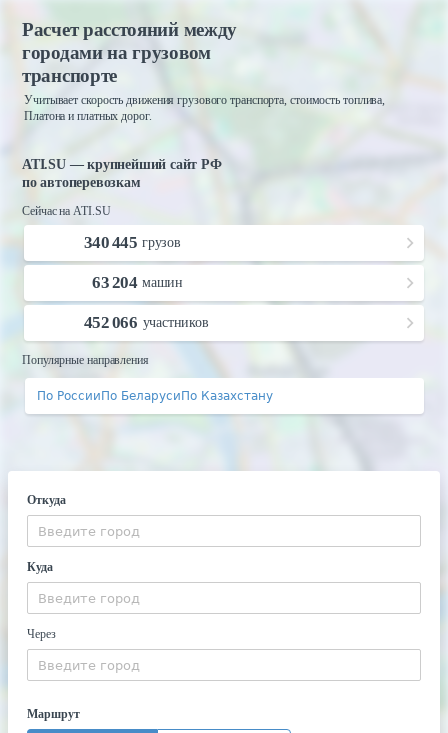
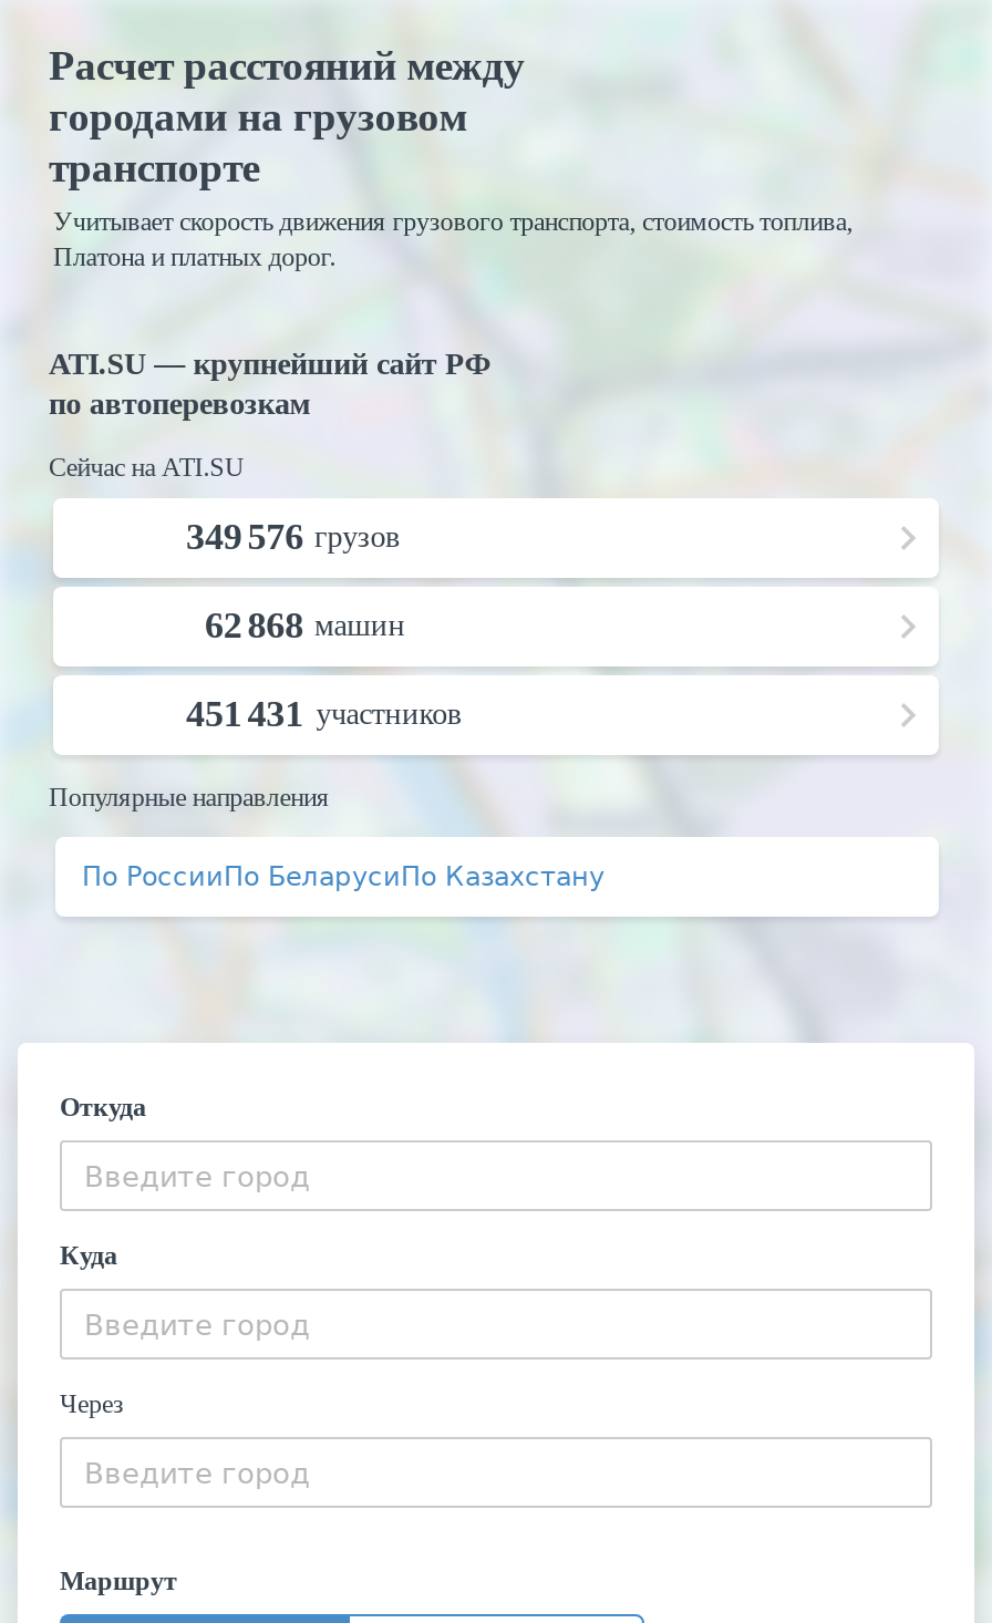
- 340 445 грузов
+ 349 576 грузов

- 63 204 машин
+ 62 868 машин

- 452 066 участников
+ 451 431 участников
